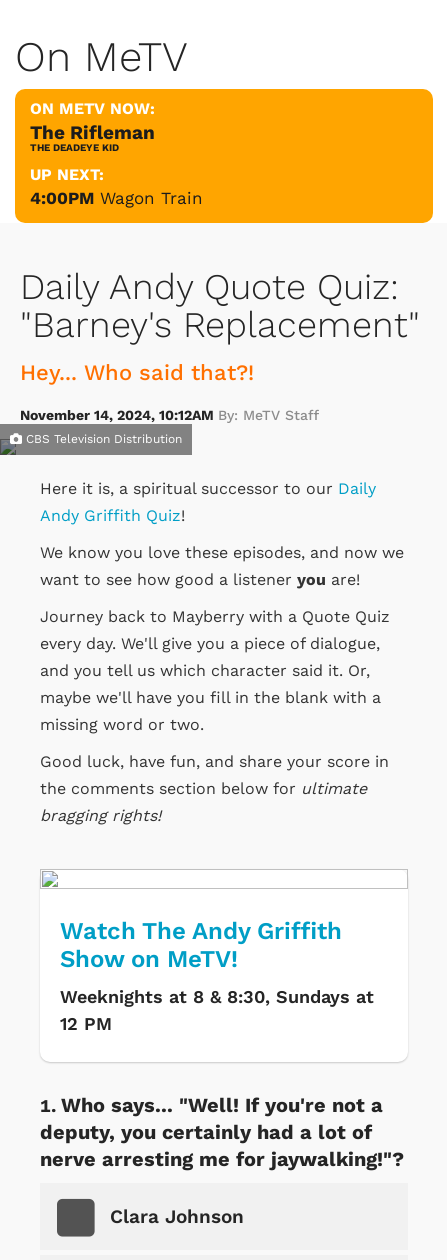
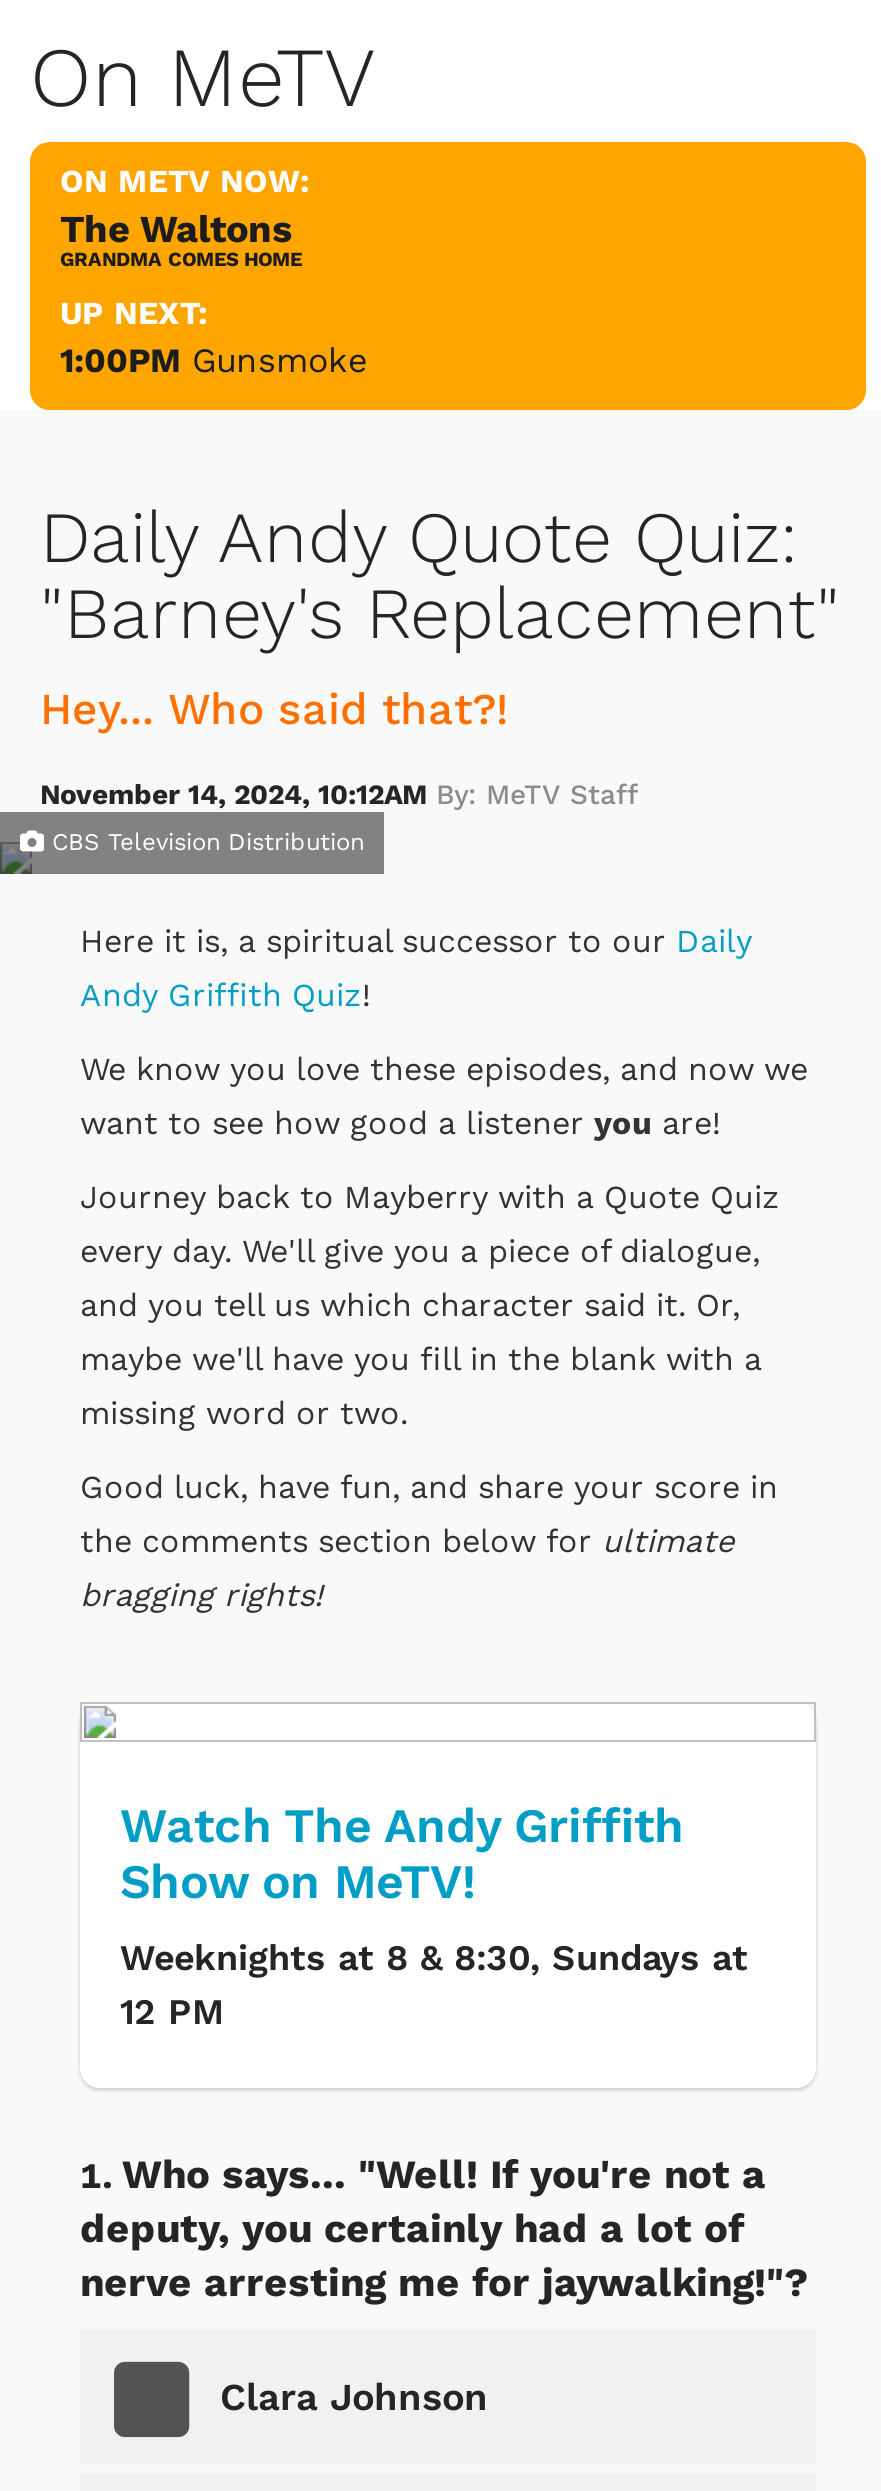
- The Rifleman
- THE DEADEYE KID
+ The Waltons
+ GRANDMA COMES HOME

- 4:00PM Wagon Train
+ 1:00PM Gunsmoke
